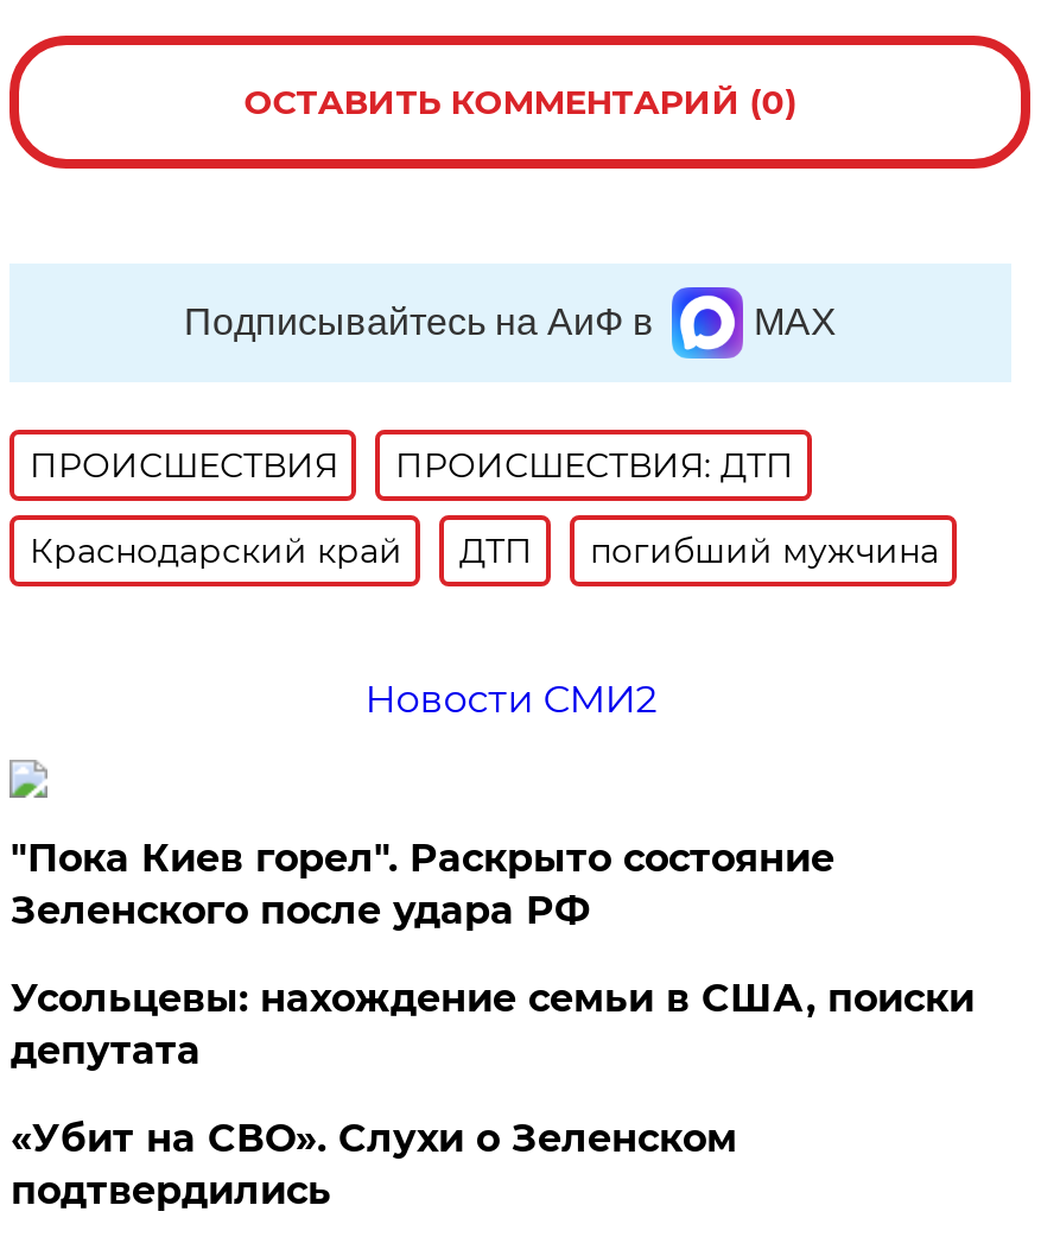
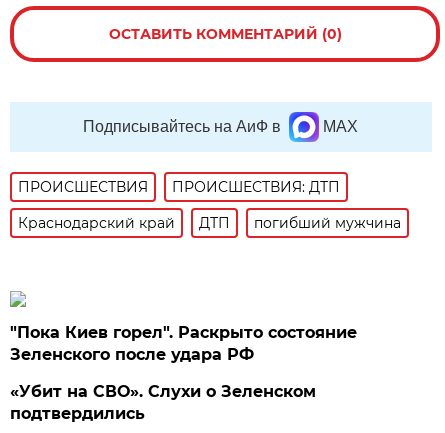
- Новости СМИ2

- Усольцевы: нахождение семьи в США, поиски
- депутата
